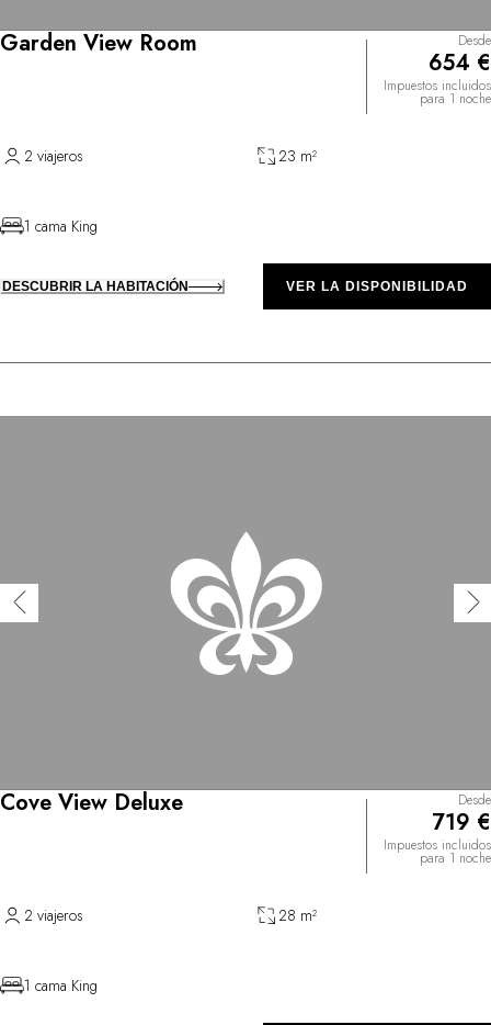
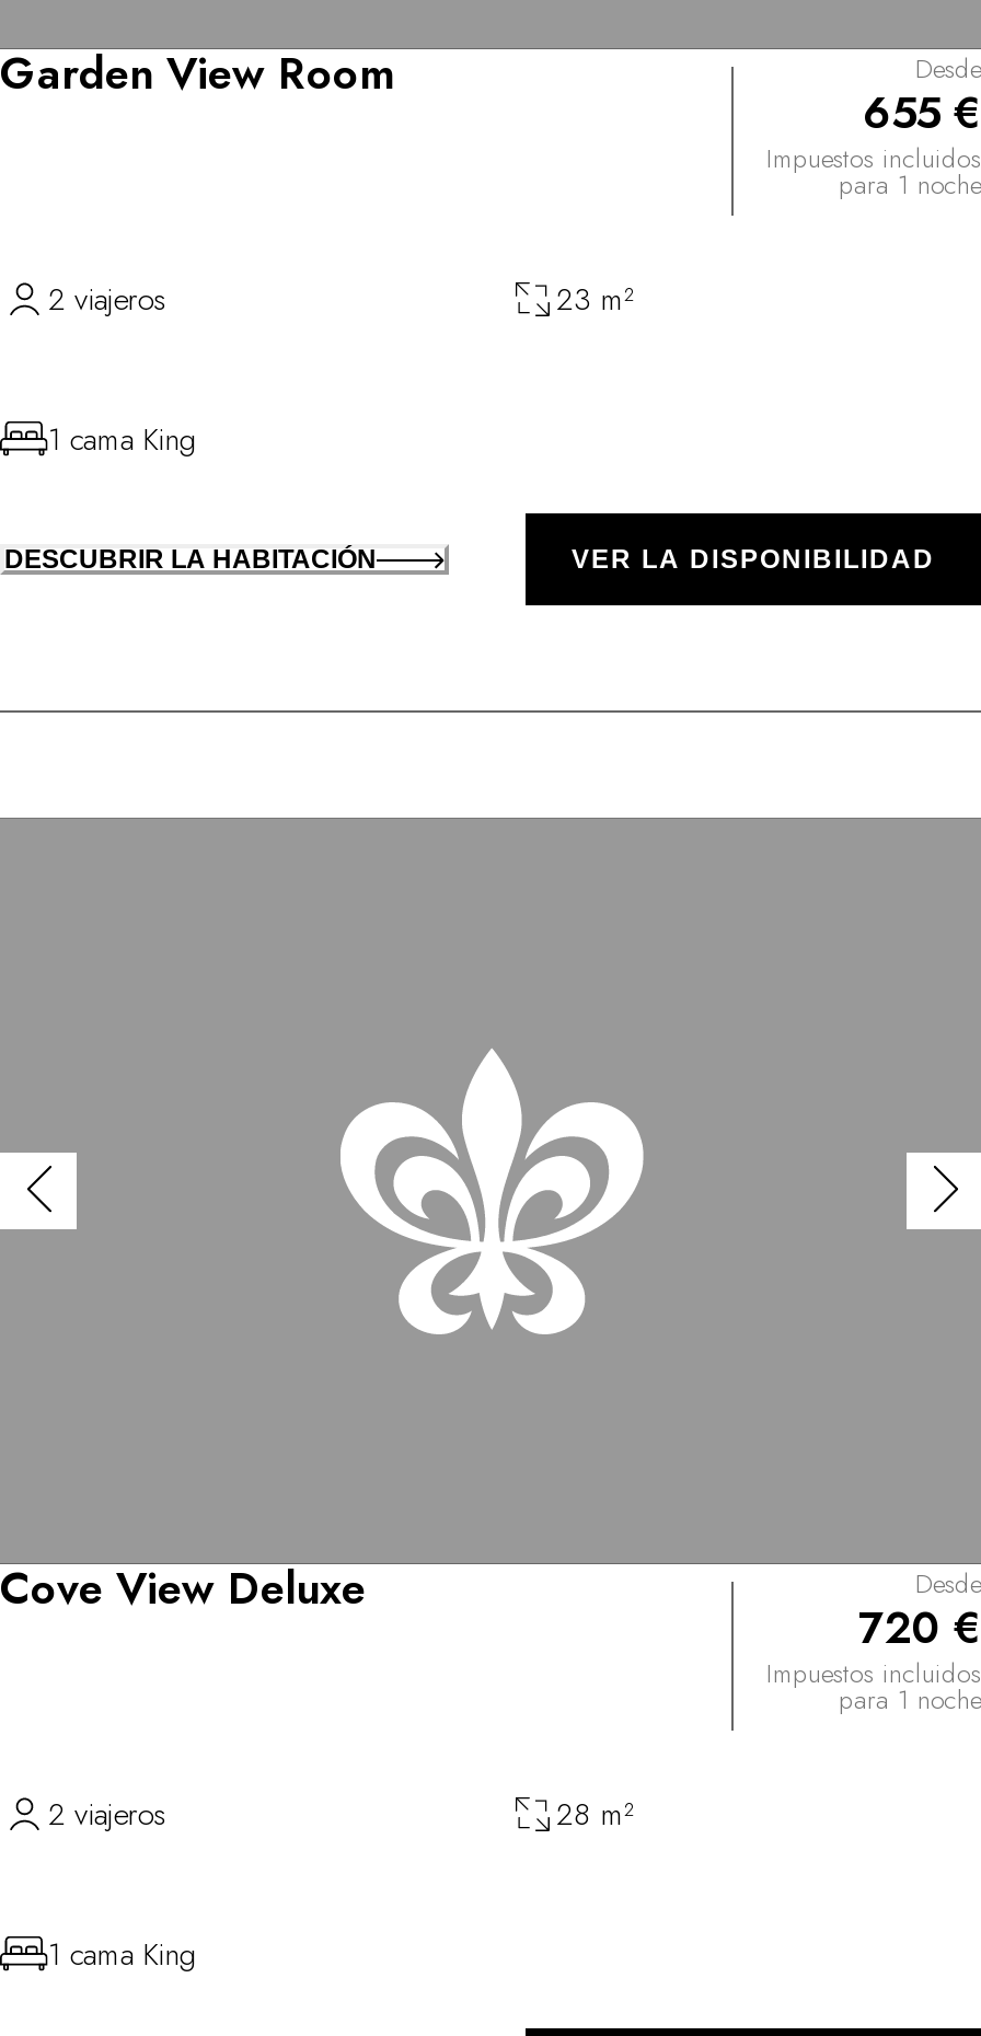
- 654 €
+ 655 €

- 719 €
+ 720 €
